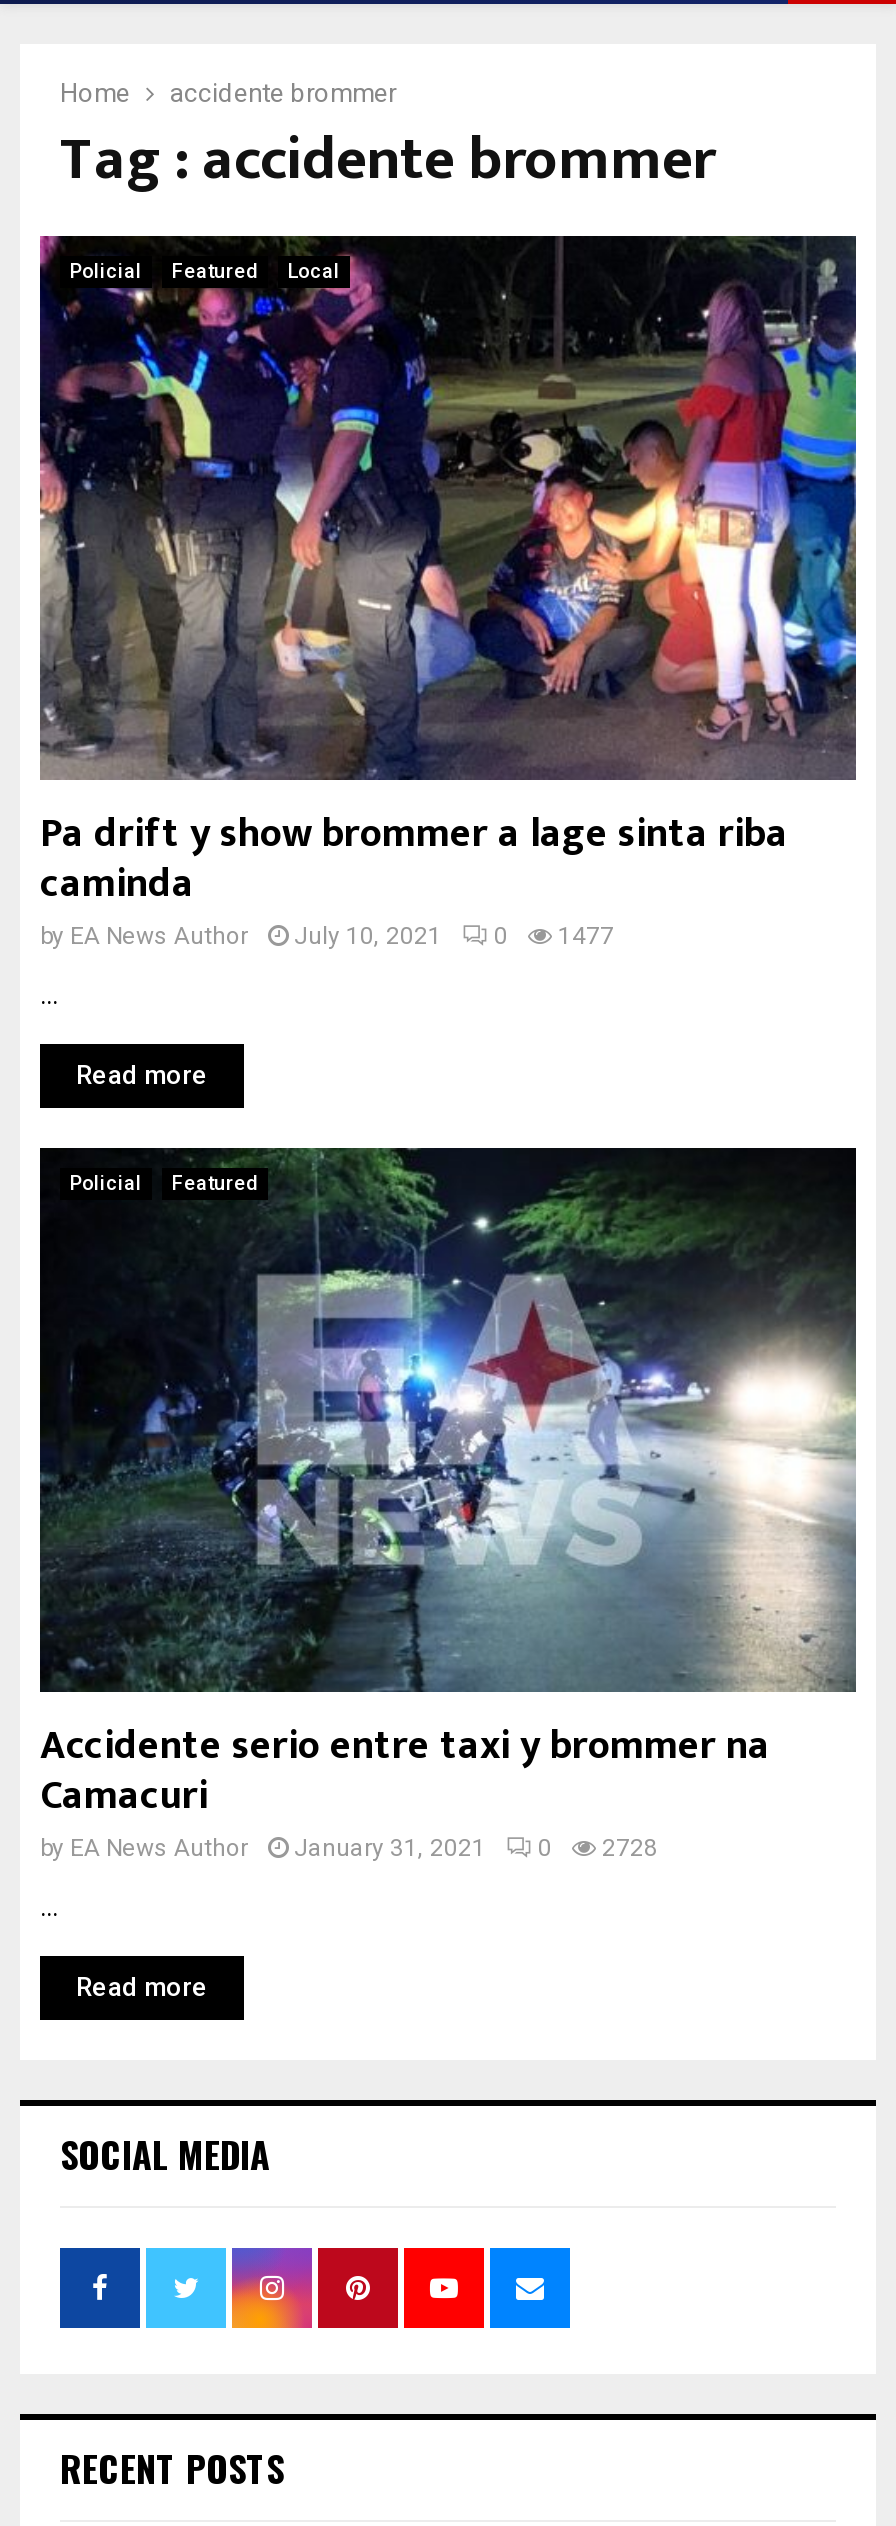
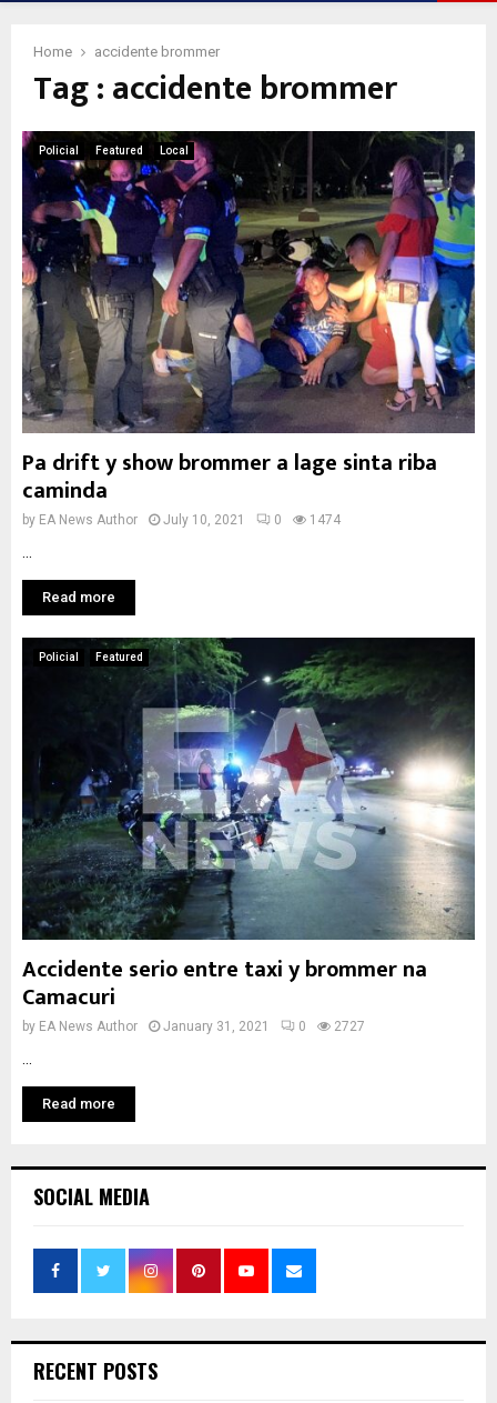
- by EA News Author July 10, 2021 0 1477
+ by EA News Author July 10, 2021 0 1474

- by EA News Author January 31, 2021 0 2728
+ by EA News Author January 31, 2021 0 2727
